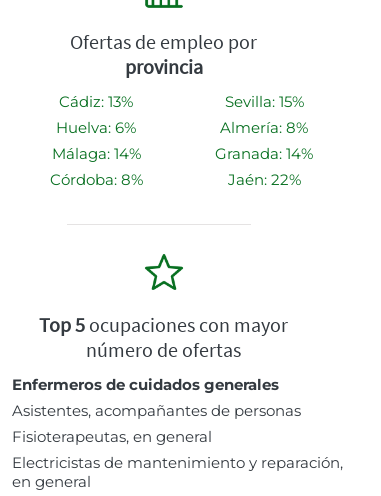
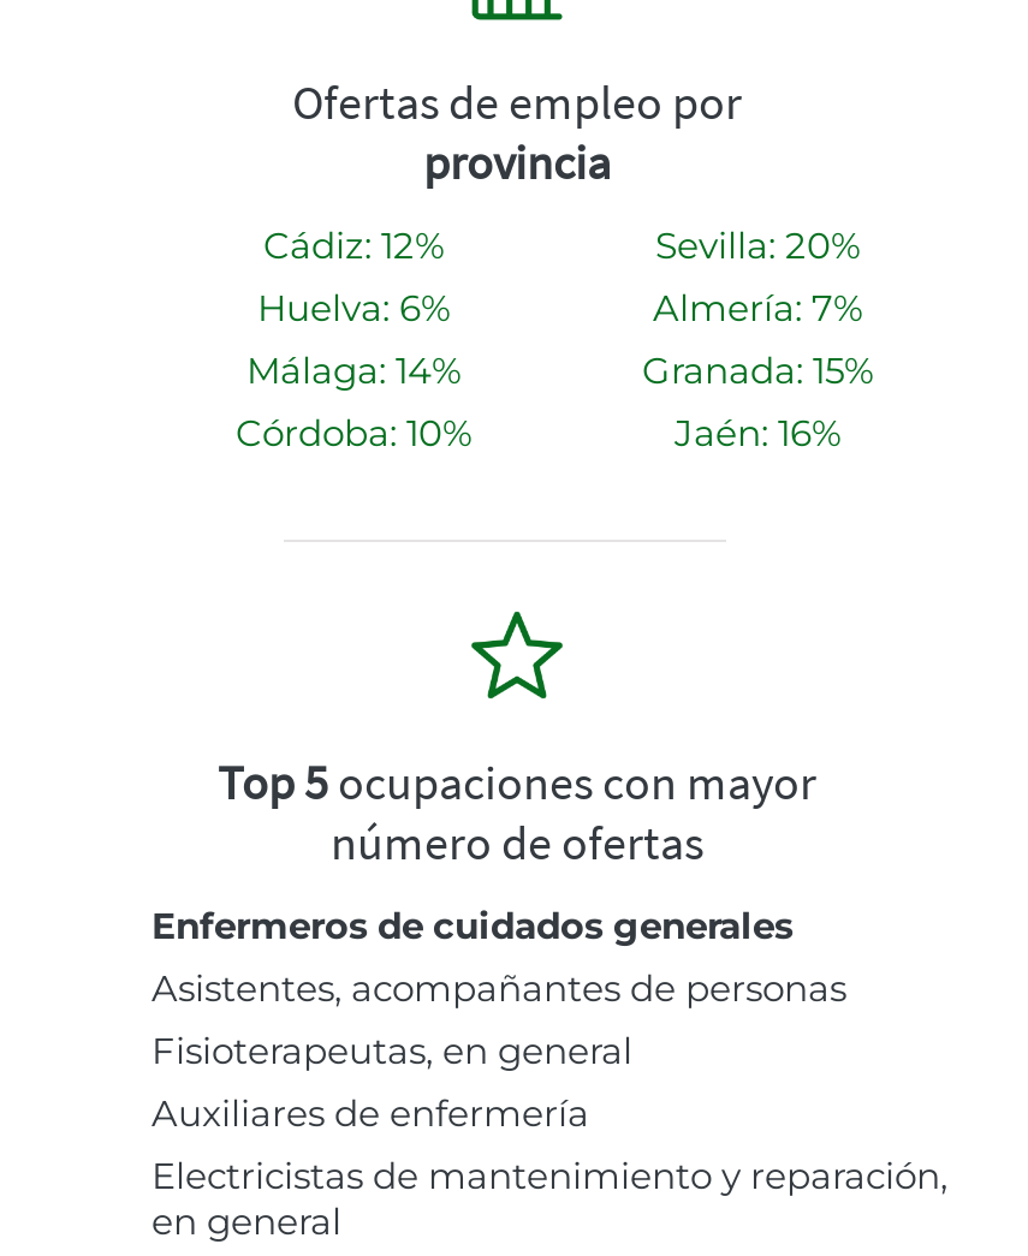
- Cádiz: 13%
+ Cádiz: 12%

- Sevilla: 15%
+ Sevilla: 20%

- Almería: 8%
+ Almería: 7%

- Granada: 14%
+ Granada: 15%

- Córdoba: 8%
+ Córdoba: 10%

- Jaén: 22%
+ Jaén: 16%

+ Auxiliares de enfermería
